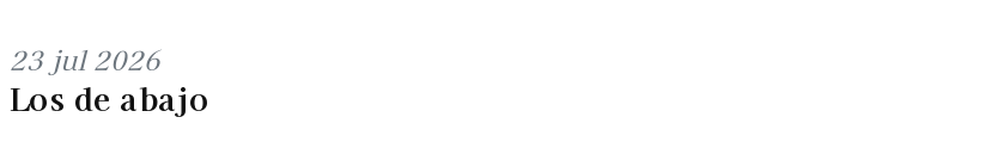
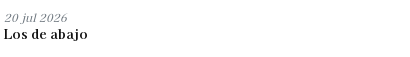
- 23 jul 2026
+ 20 jul 2026
